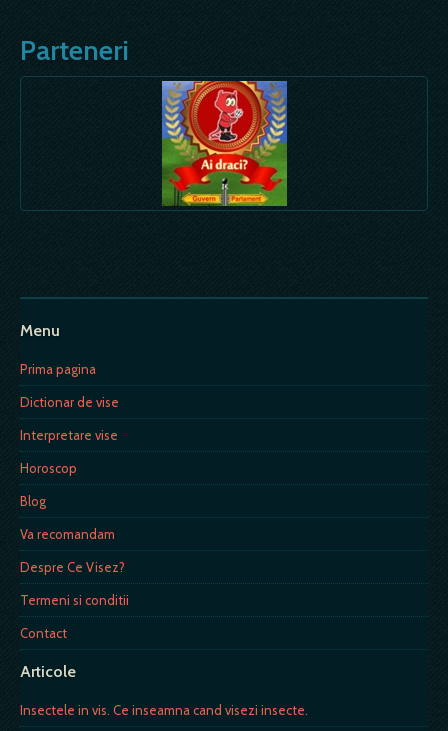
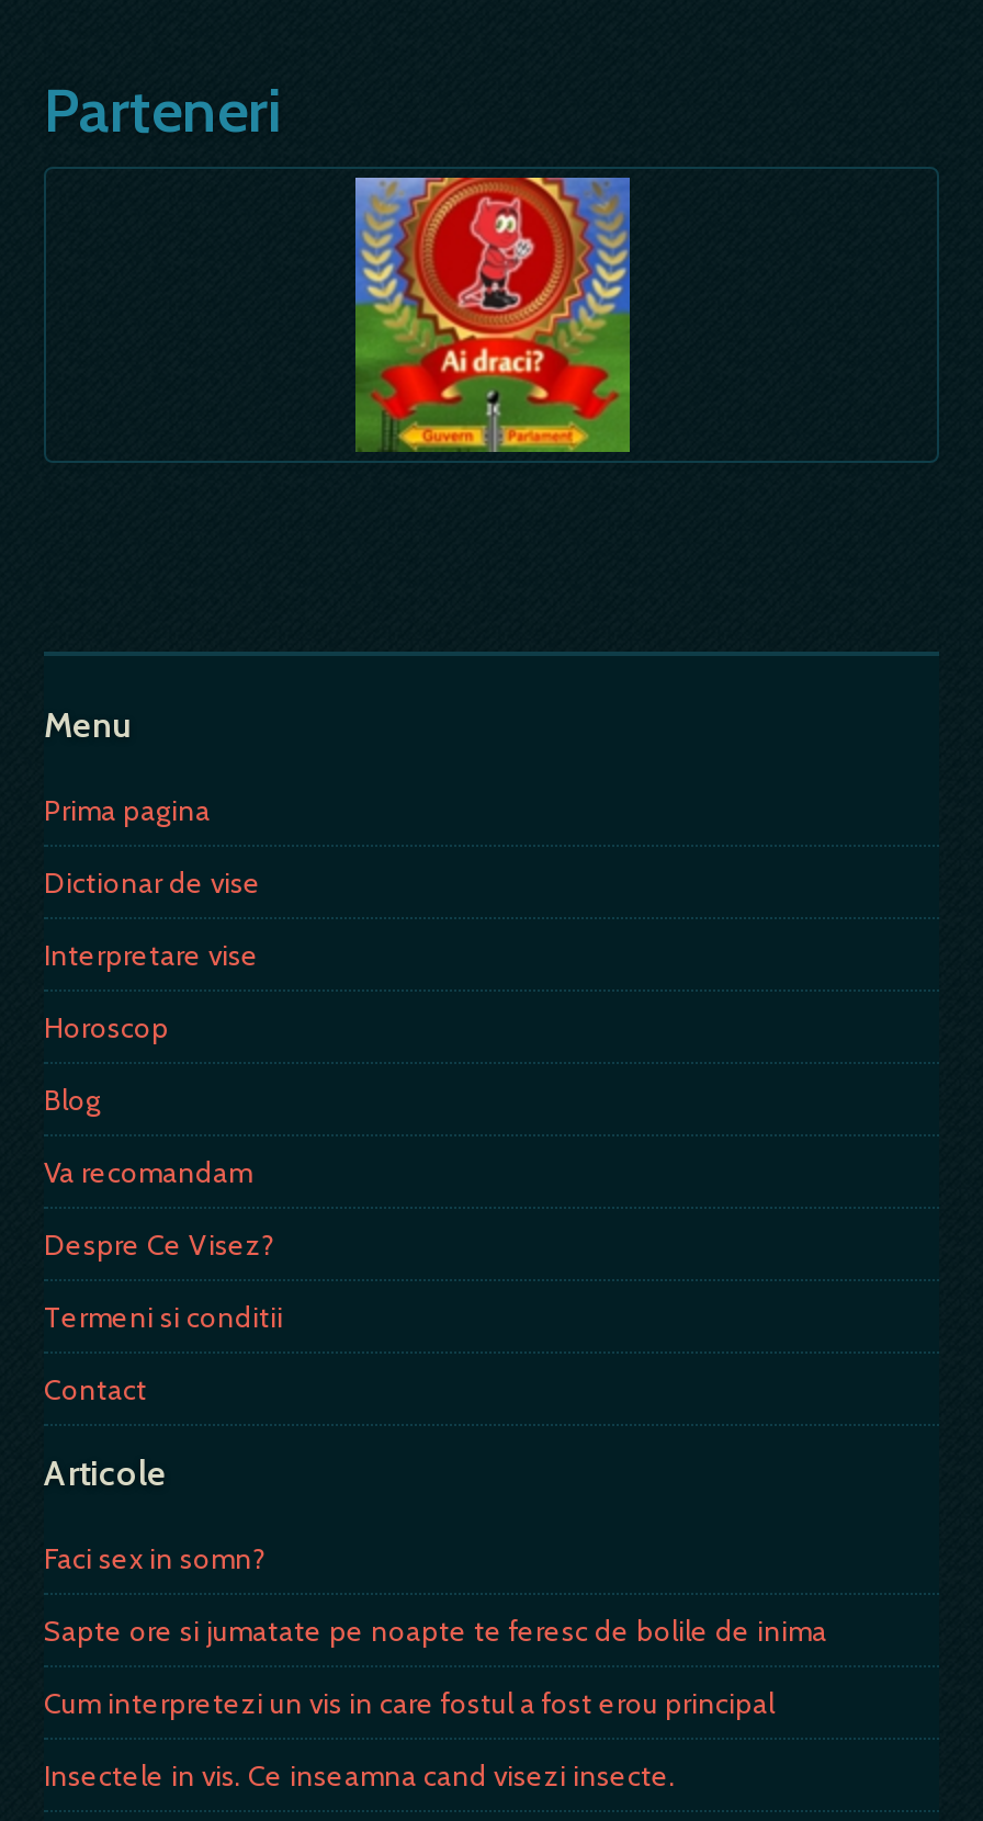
+ Faci sex in somn?
+ Sapte ore si jumatate pe noapte te feresc de bolile de inima
+ Cum interpretezi un vis in care fostul a fost erou principal
